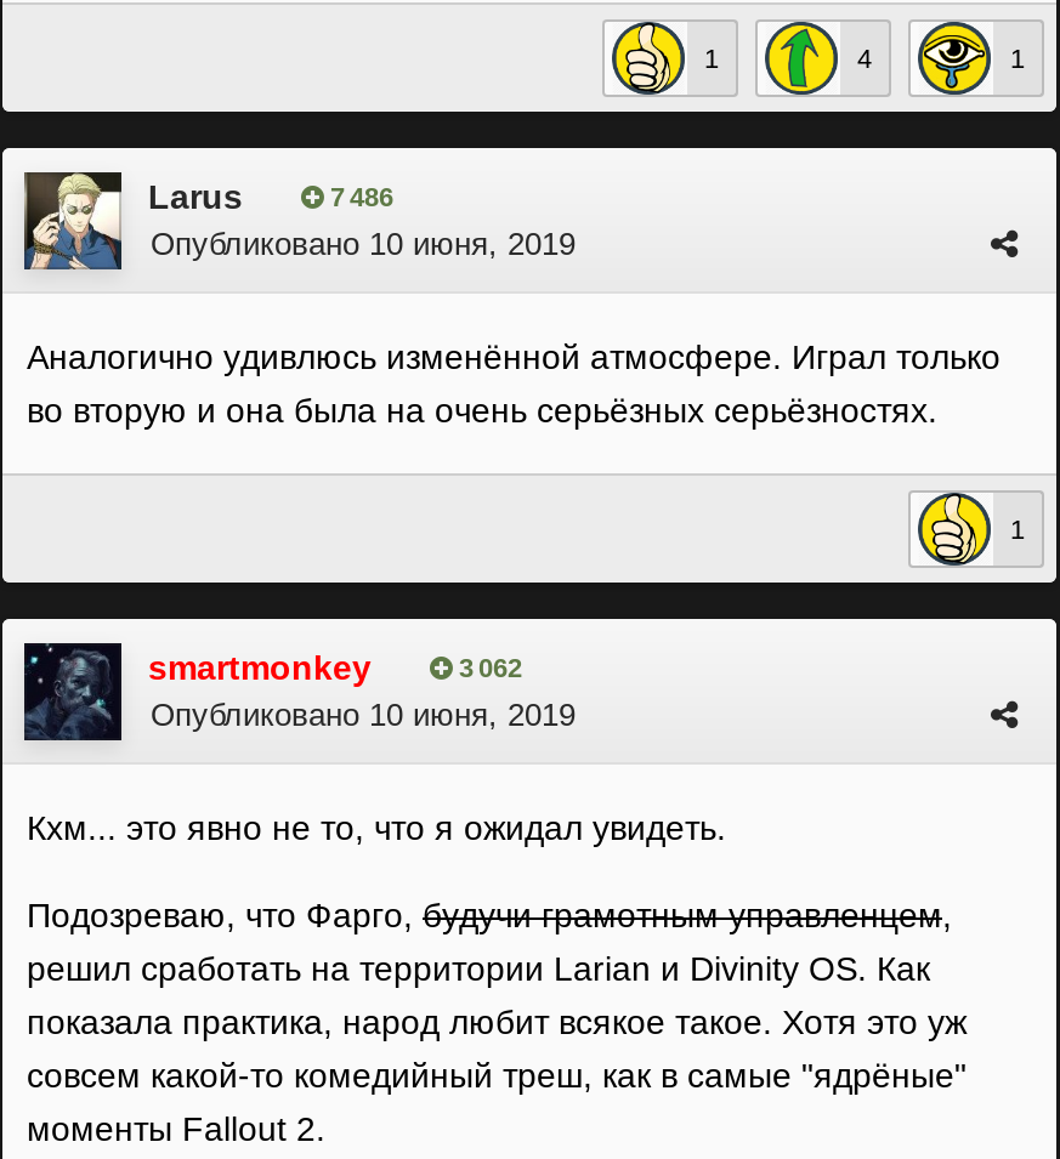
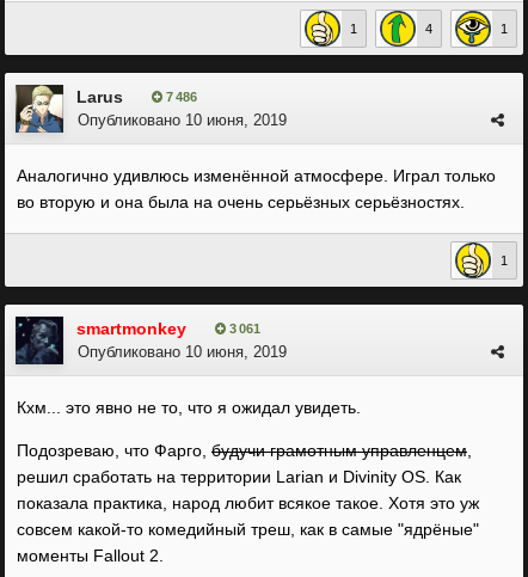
- 3 062
+ 3 061
